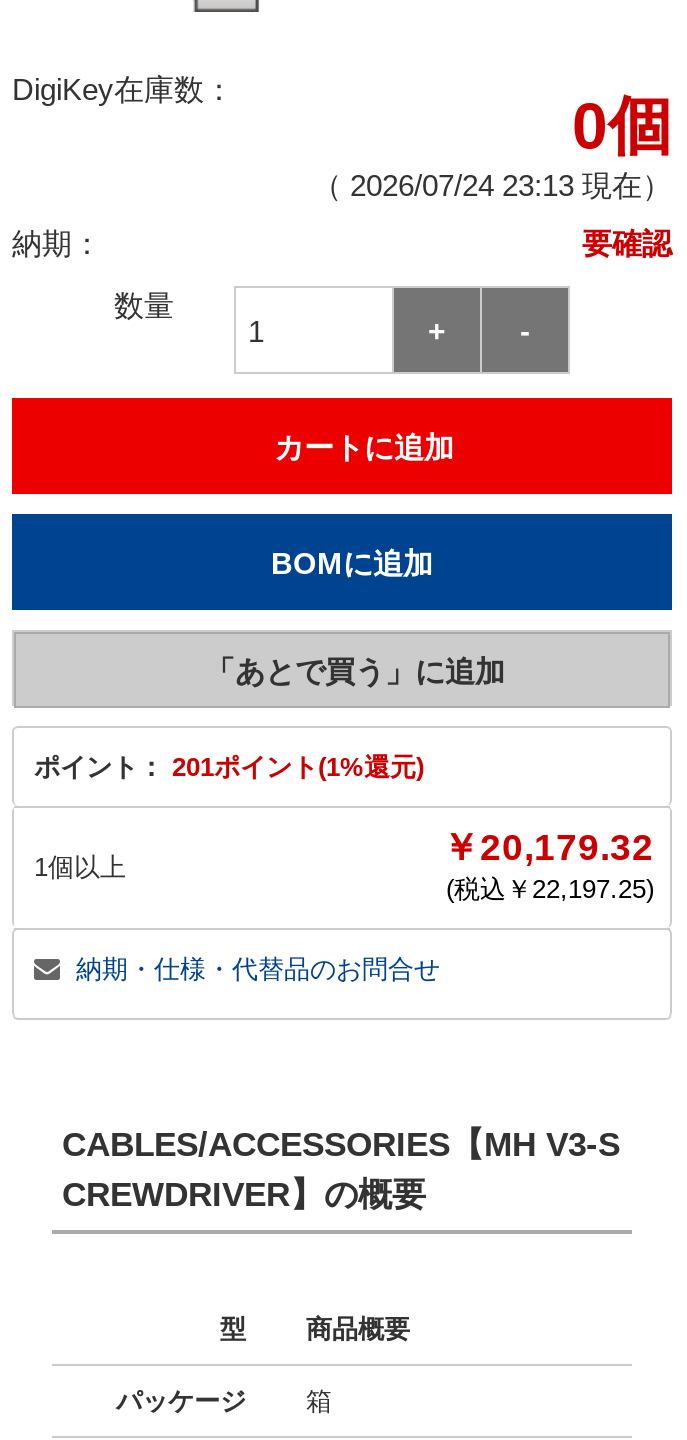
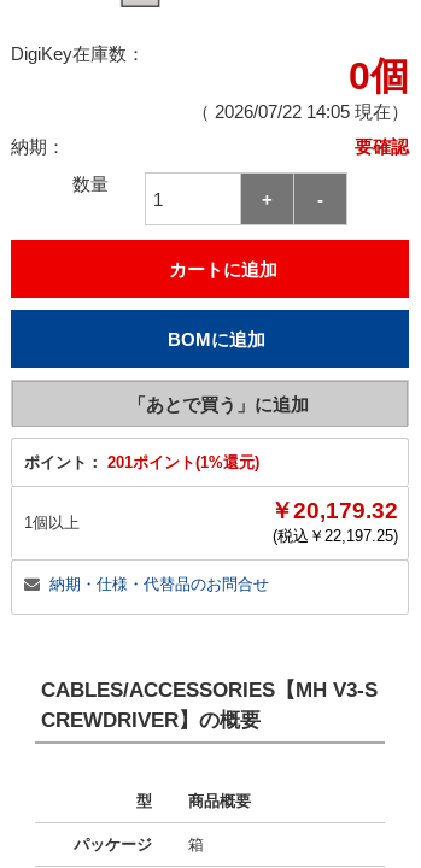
- （ 2026/07/24 23:13 現在）
+ （ 2026/07/22 14:05 現在）
